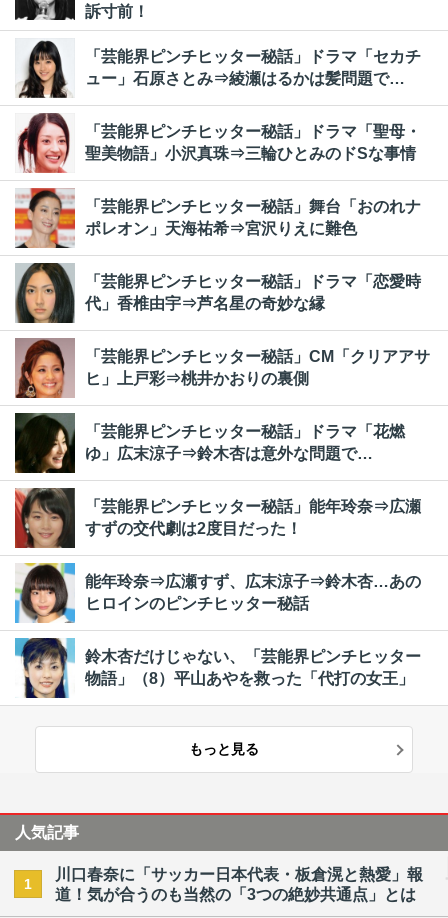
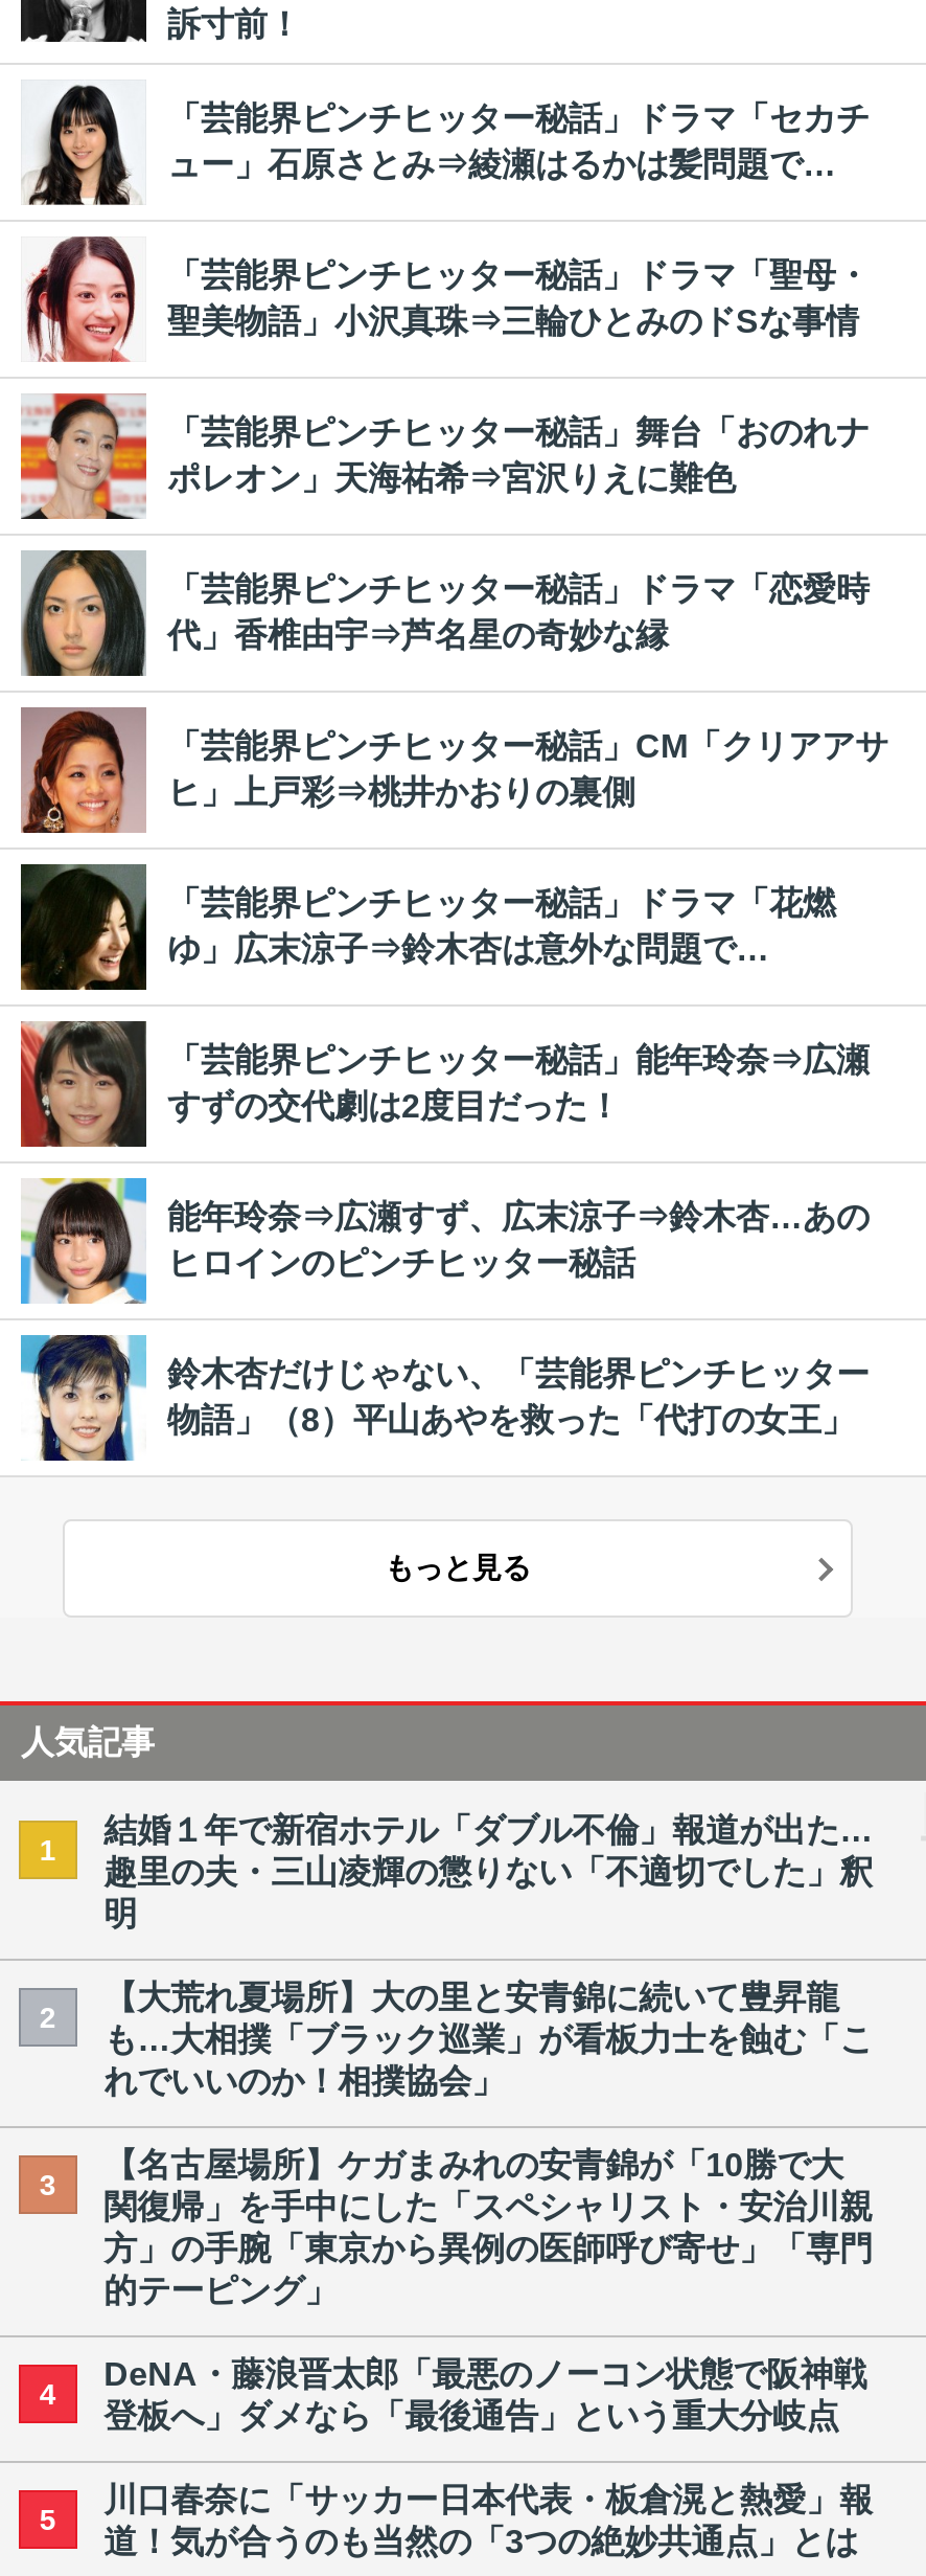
+ 結婚１年で新宿ホテル「ダブル不倫」報道が出た…
+ 趣里の夫・三山凌輝の懲りない「不適切でした」釈
+ 明
+ 2

+ 【大荒れ夏場所】大の里と安青錦に続いて豊昇龍
+ も…大相撲「ブラック巡業」が看板力士を蝕む「こ
+ れでいいのか！相撲協会」
+ 3

+ 【名古屋場所】ケガまみれの安青錦が「10勝で大
+ 関復帰」を手中にした「スペシャリスト・安治川親
+ 方」の手腕「東京から異例の医師呼び寄せ」「専門
+ 的テーピング」
+ 4

+ DeNA・藤浪晋太郎「最悪のノーコン状態で阪神戦
+ 登板へ」ダメなら「最後通告」という重大分岐点
+ 5
